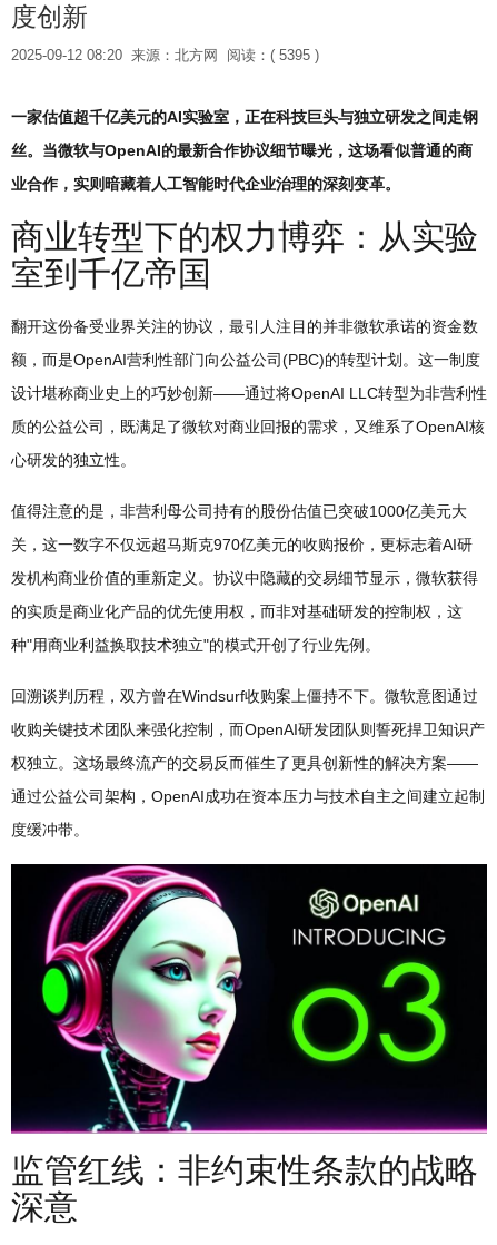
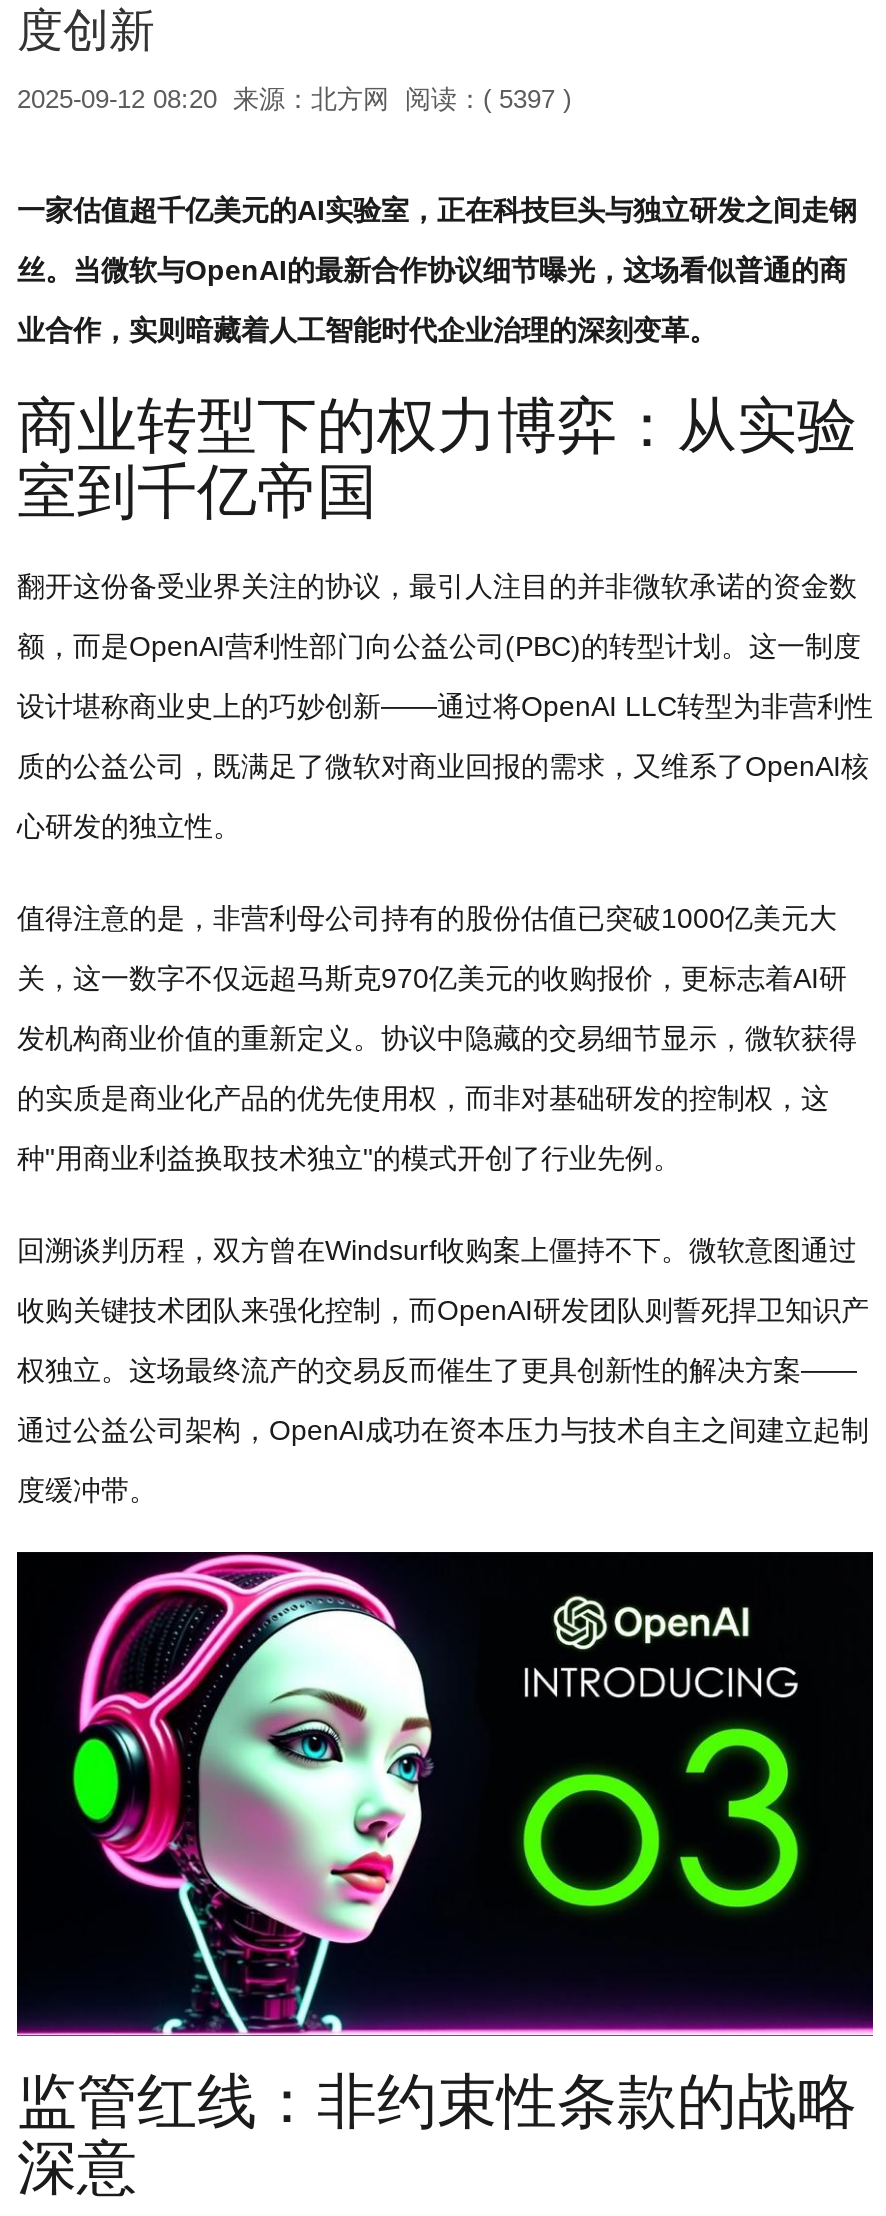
- 2025-09-12 08:20 来源：北方网 阅读：(5395 )
+ 2025-09-12 08:20 来源：北方网 阅读：(5397 )
